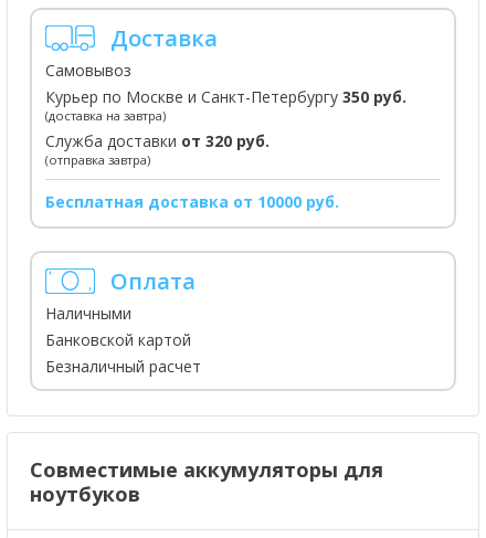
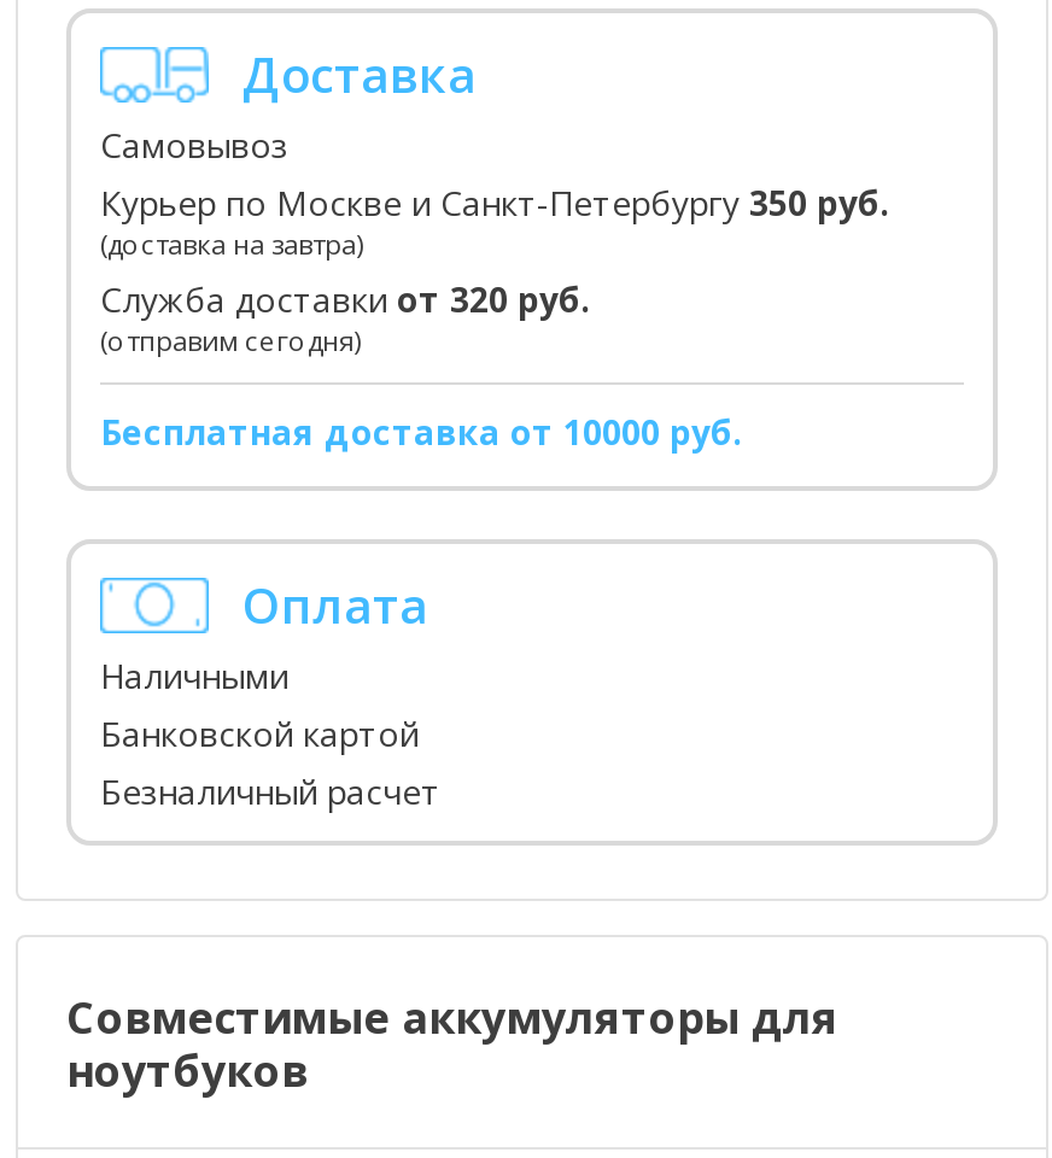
- (отправка завтра)
+ (отправим сегодня)
